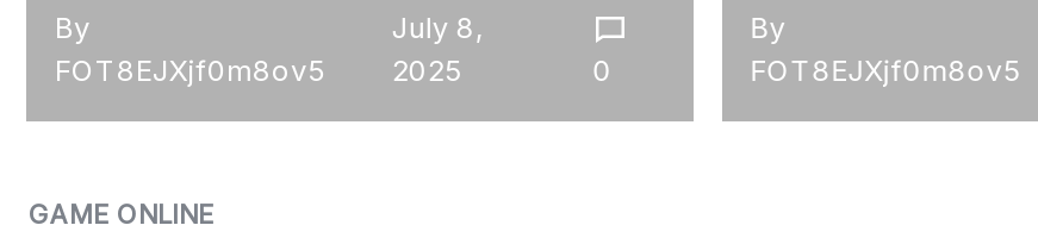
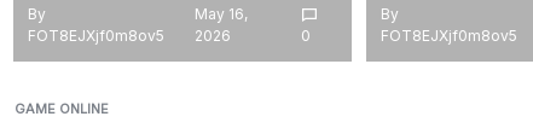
- July 8,
- 2025
+ May 16,
+ 2026
